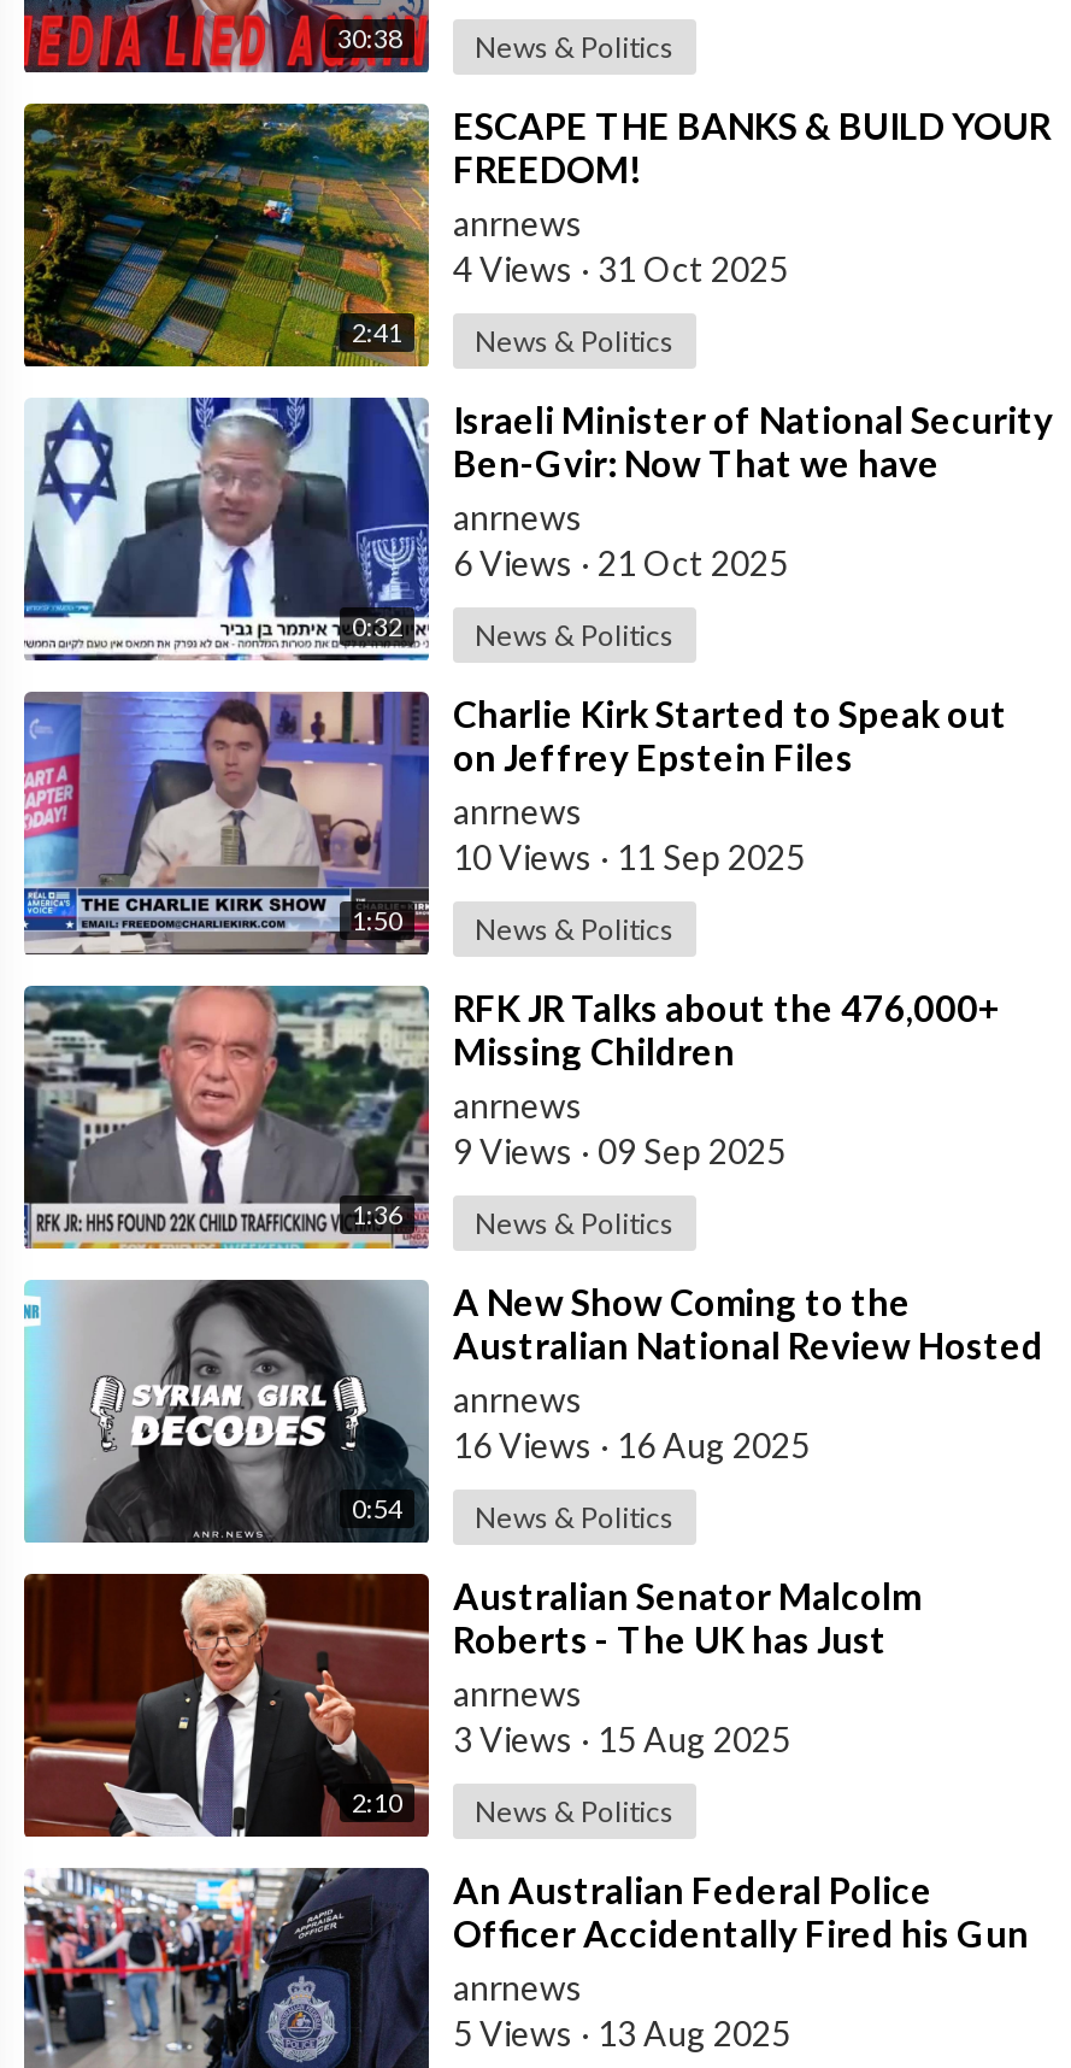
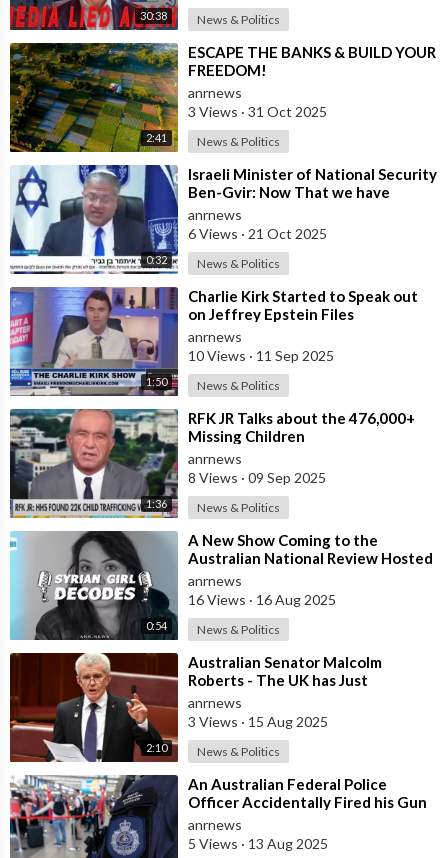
- 4 Views · 31 Oct 2025
+ 3 Views · 31 Oct 2025

- 9 Views · 09 Sep 2025
+ 8 Views · 09 Sep 2025
